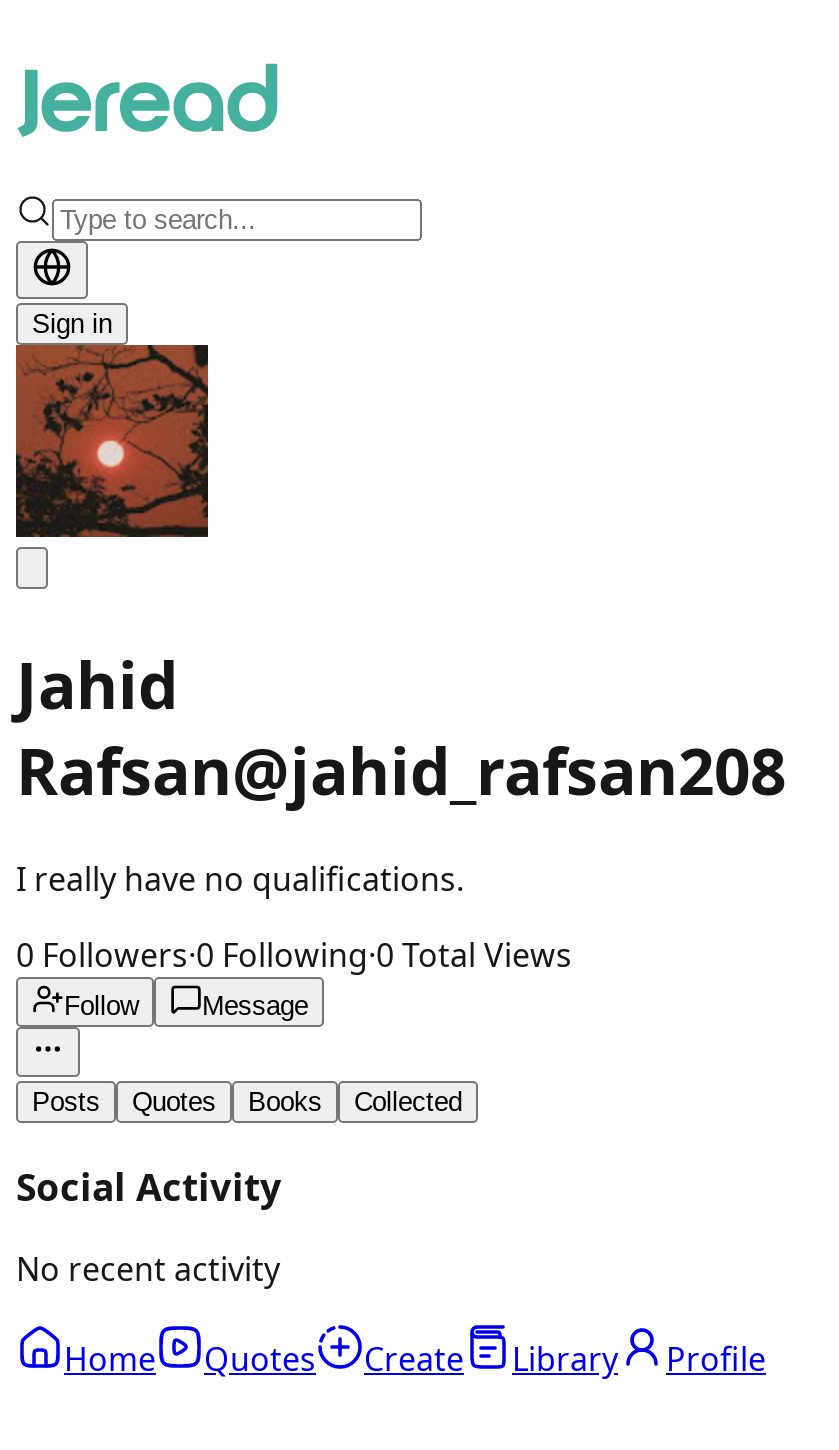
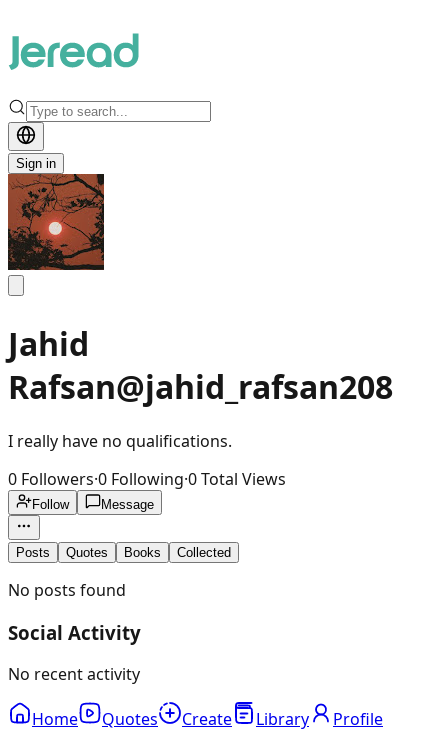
+ No posts found
